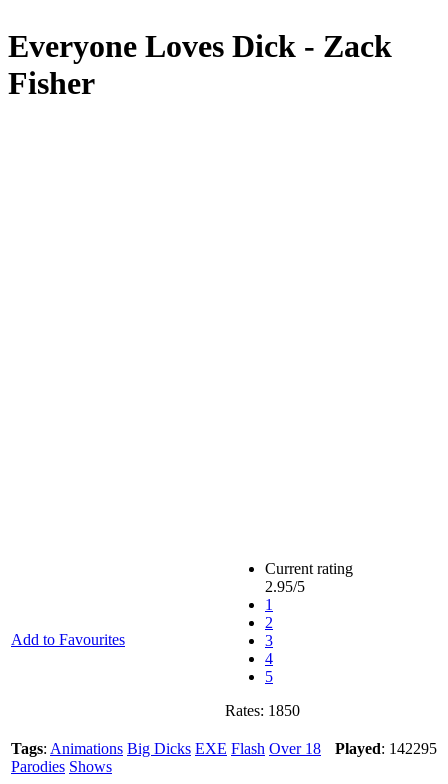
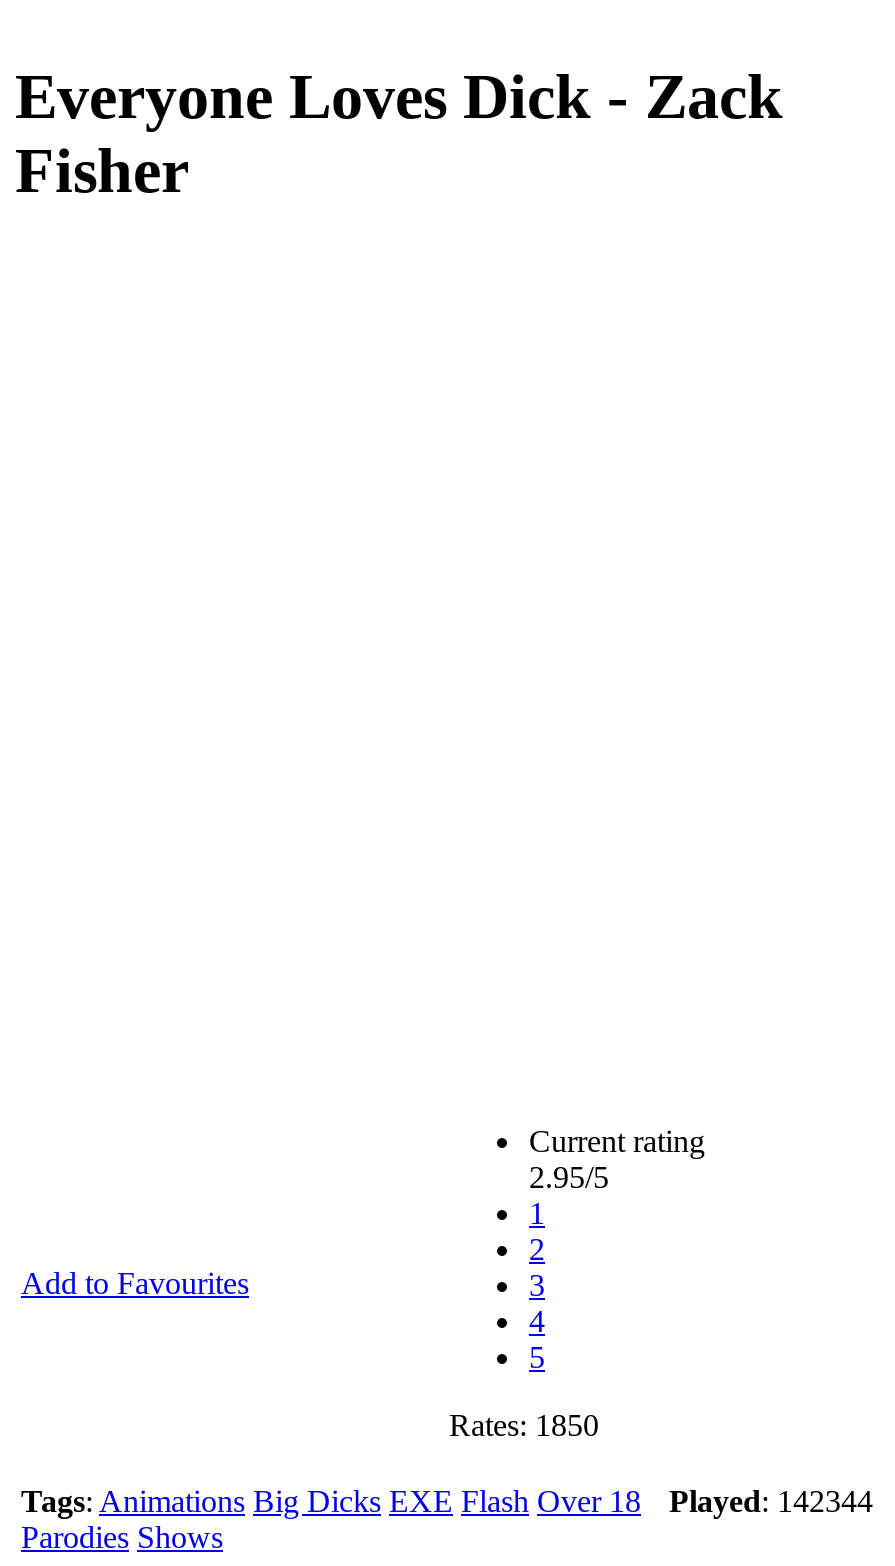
- Tags: Animations Big Dicks EXE Flash Over 18 Played: 142295
+ Tags: Animations Big Dicks EXE Flash Over 18 Played: 142344
